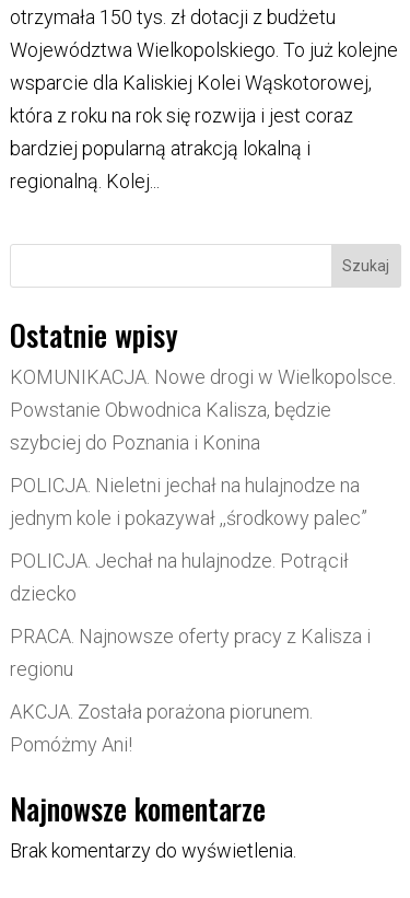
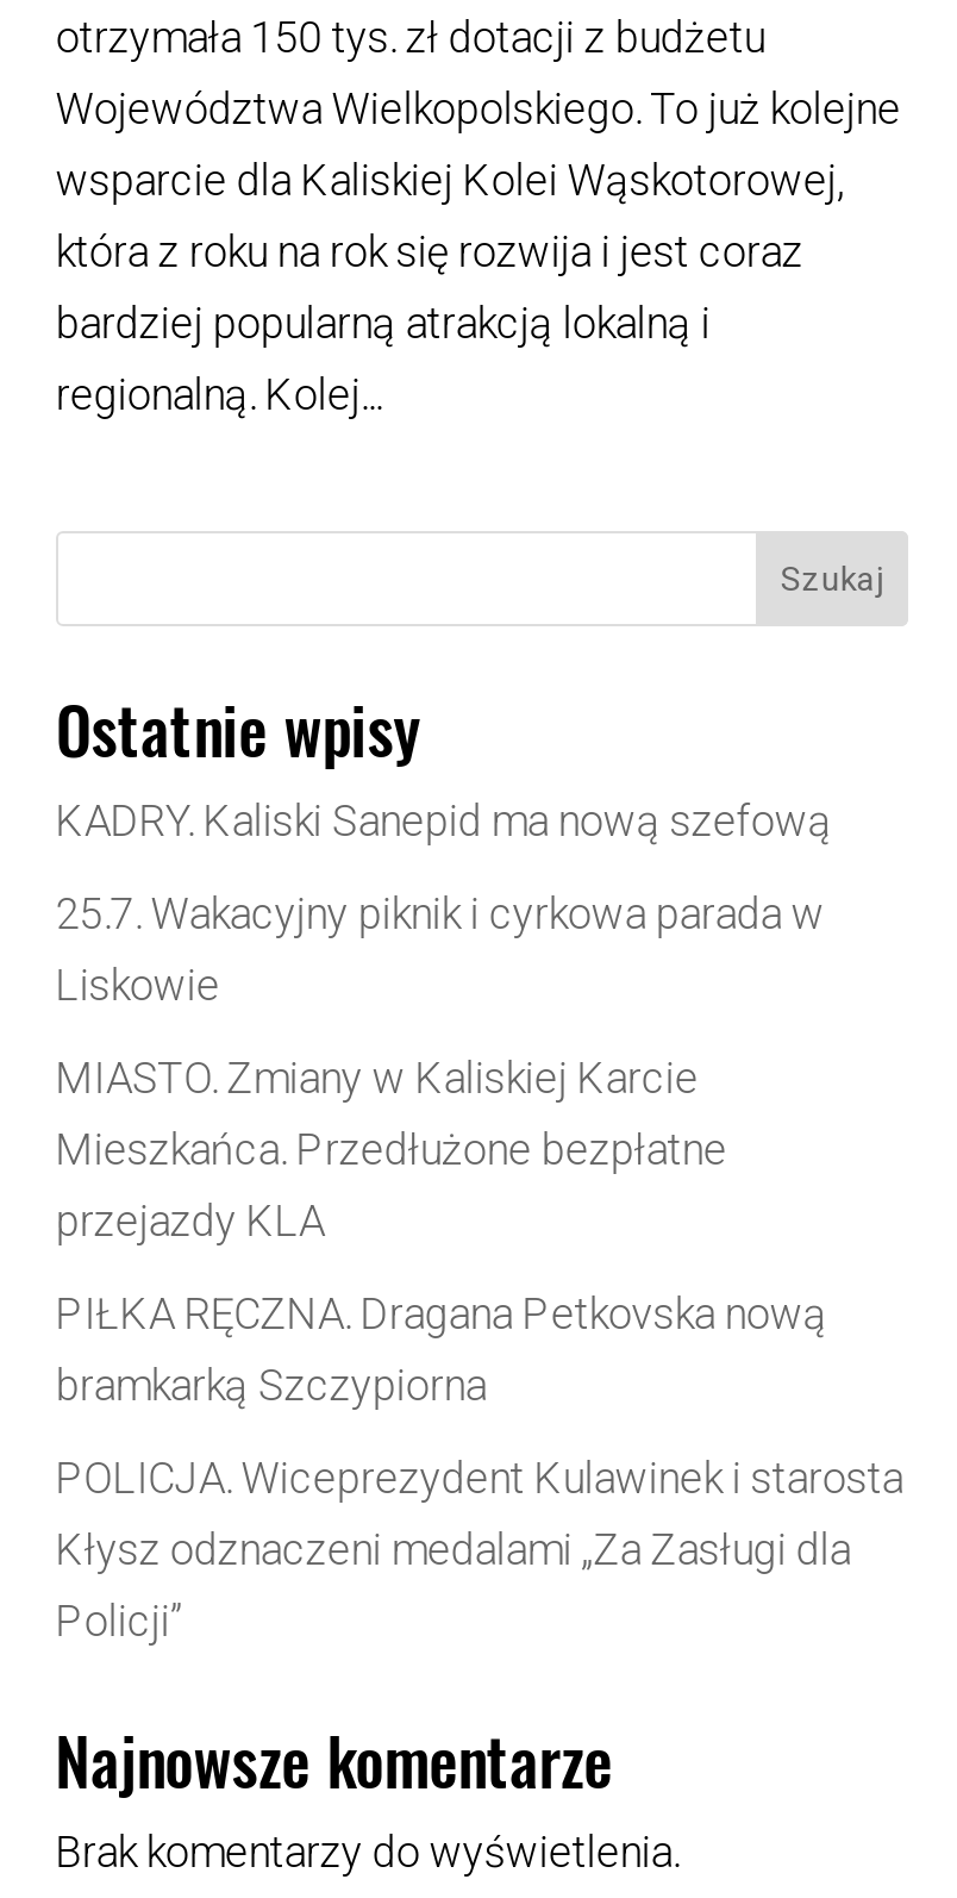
- KOMUNIKACJA. Nowe drogi w Wielkopolsce.
- Powstanie Obwodnica Kalisza, będzie
- szybciej do Poznania i Konina
+ KADRY. Kaliski Sanepid ma nową szefową

- POLICJA. Nieletni jechał na hulajnodze na
- jednym kole i pokazywał ,,środkowy palec”
+ 25.7. Wakacyjny piknik i cyrkowa parada w
+ Liskowie

- POLICJA. Jechał na hulajnodze. Potrącił
- dziecko
+ MIASTO. Zmiany w Kaliskiej Karcie
+ Mieszkańca. Przedłużone bezpłatne
+ przejazdy KLA

- PRACA. Najnowsze oferty pracy z Kalisza i
- regionu
+ PIŁKA RĘCZNA. Dragana Petkovska nową
+ bramkarką Szczypiorna

- AKCJA. Została porażona piorunem.
- Pomóżmy Ani!
+ POLICJA. Wiceprezydent Kulawinek i starosta
+ Kłysz odznaczeni medalami „Za Zasługi dla
+ Policji”
